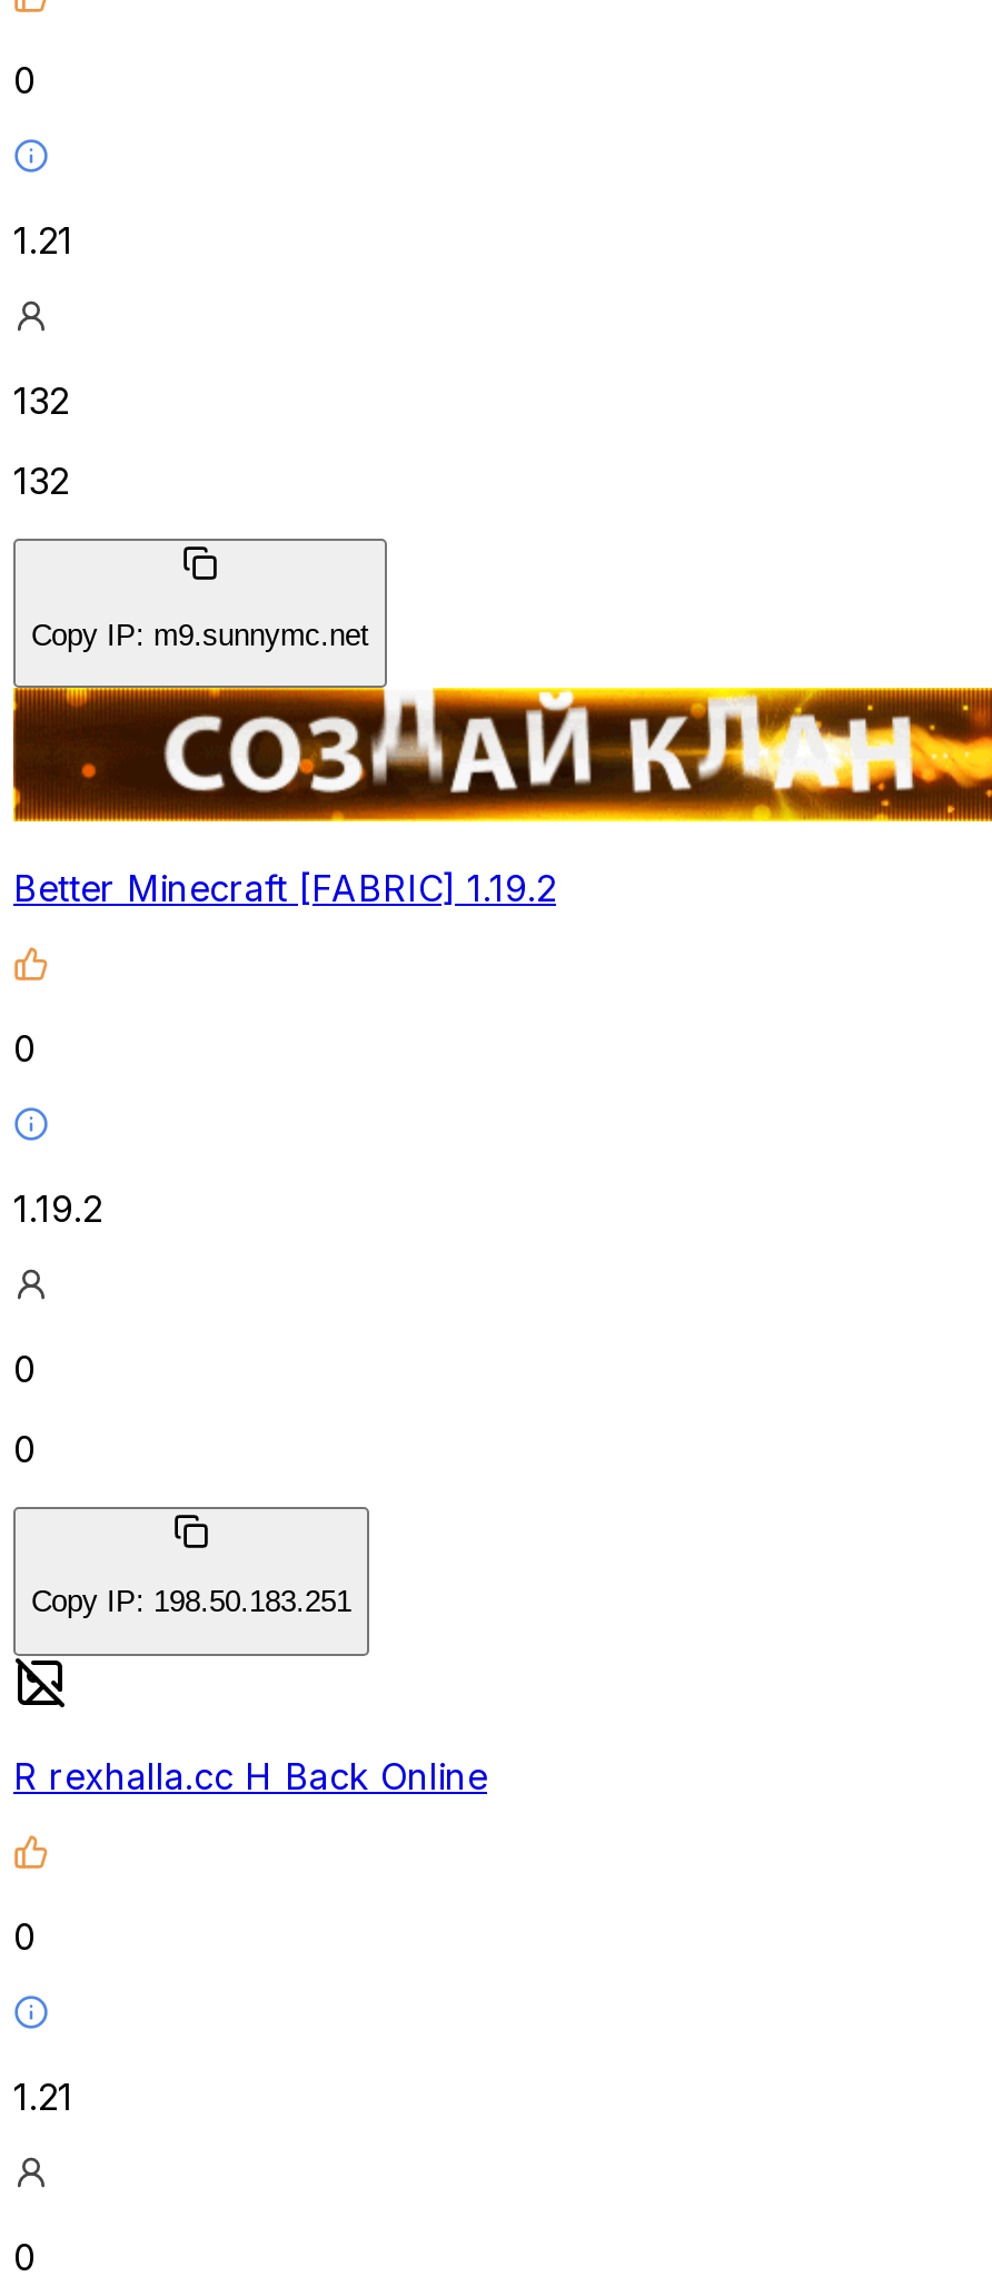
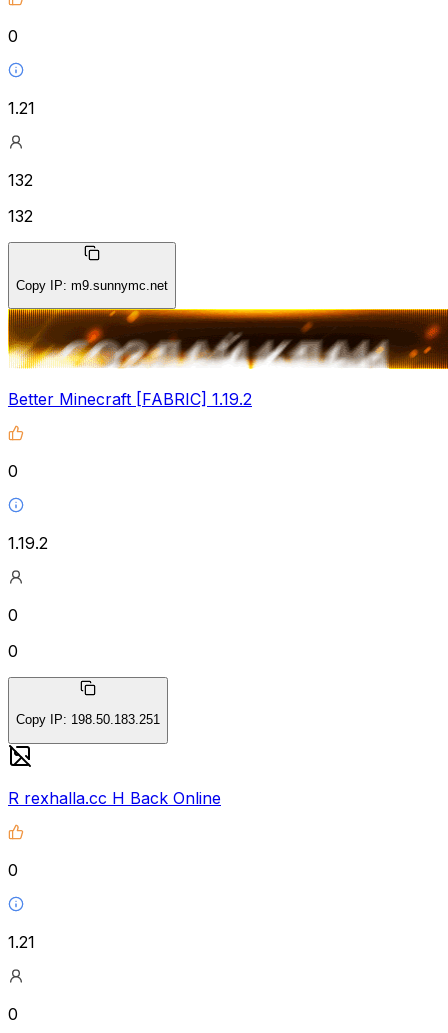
- [image]
+ [image]
